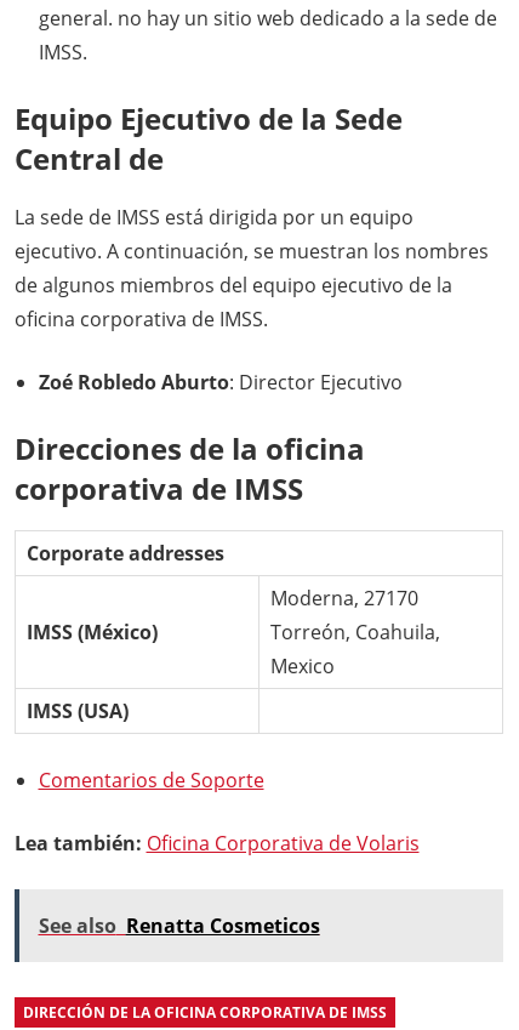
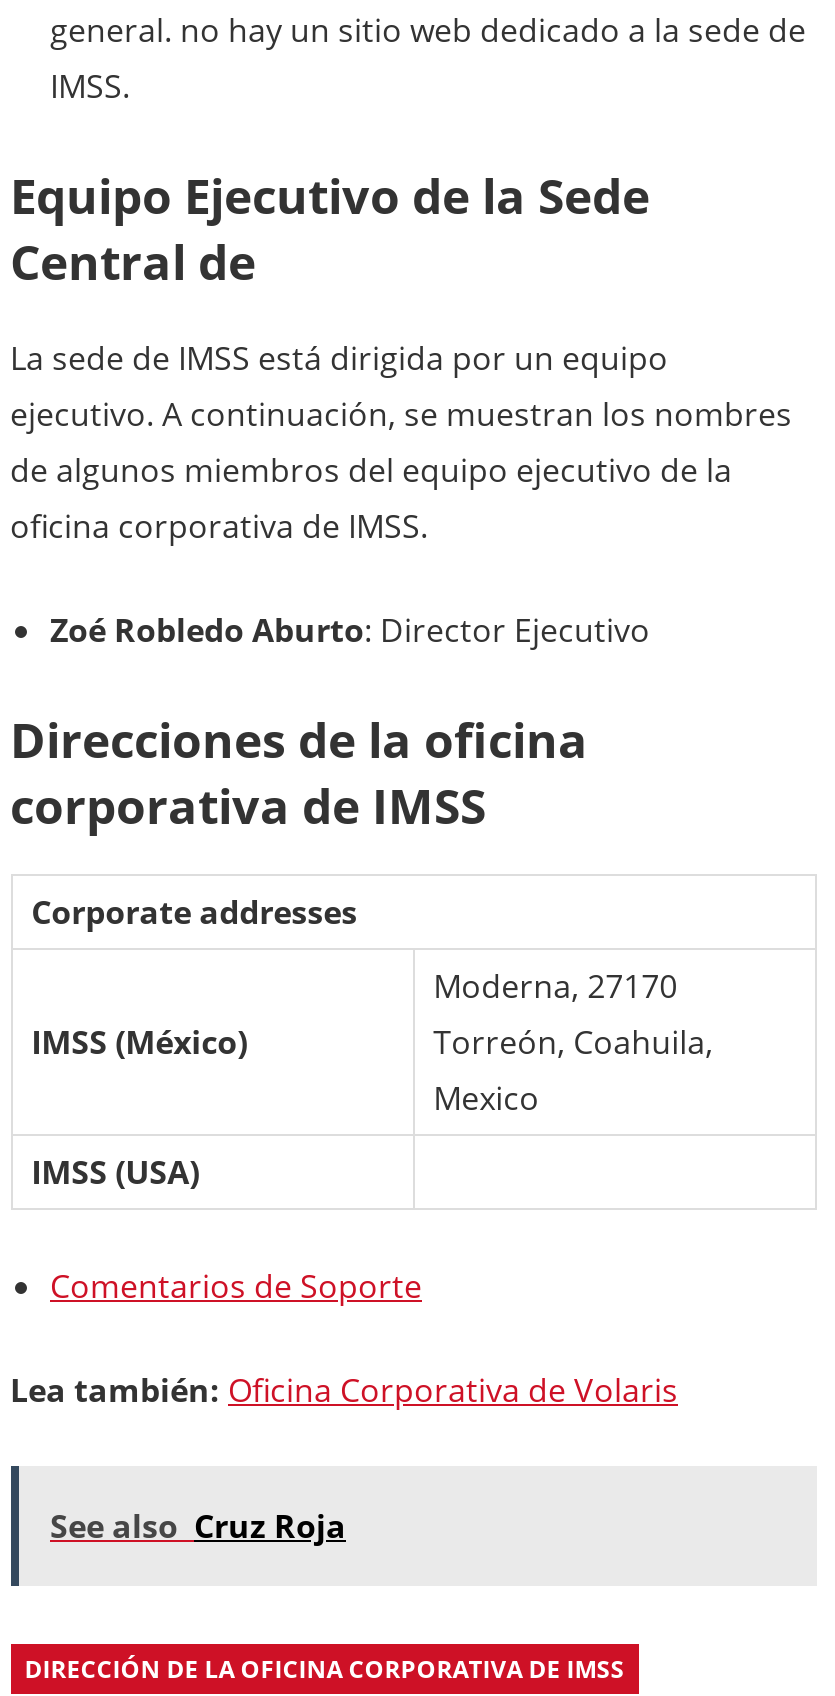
- See also Renatta Cosmeticos
+ See also Cruz Roja
